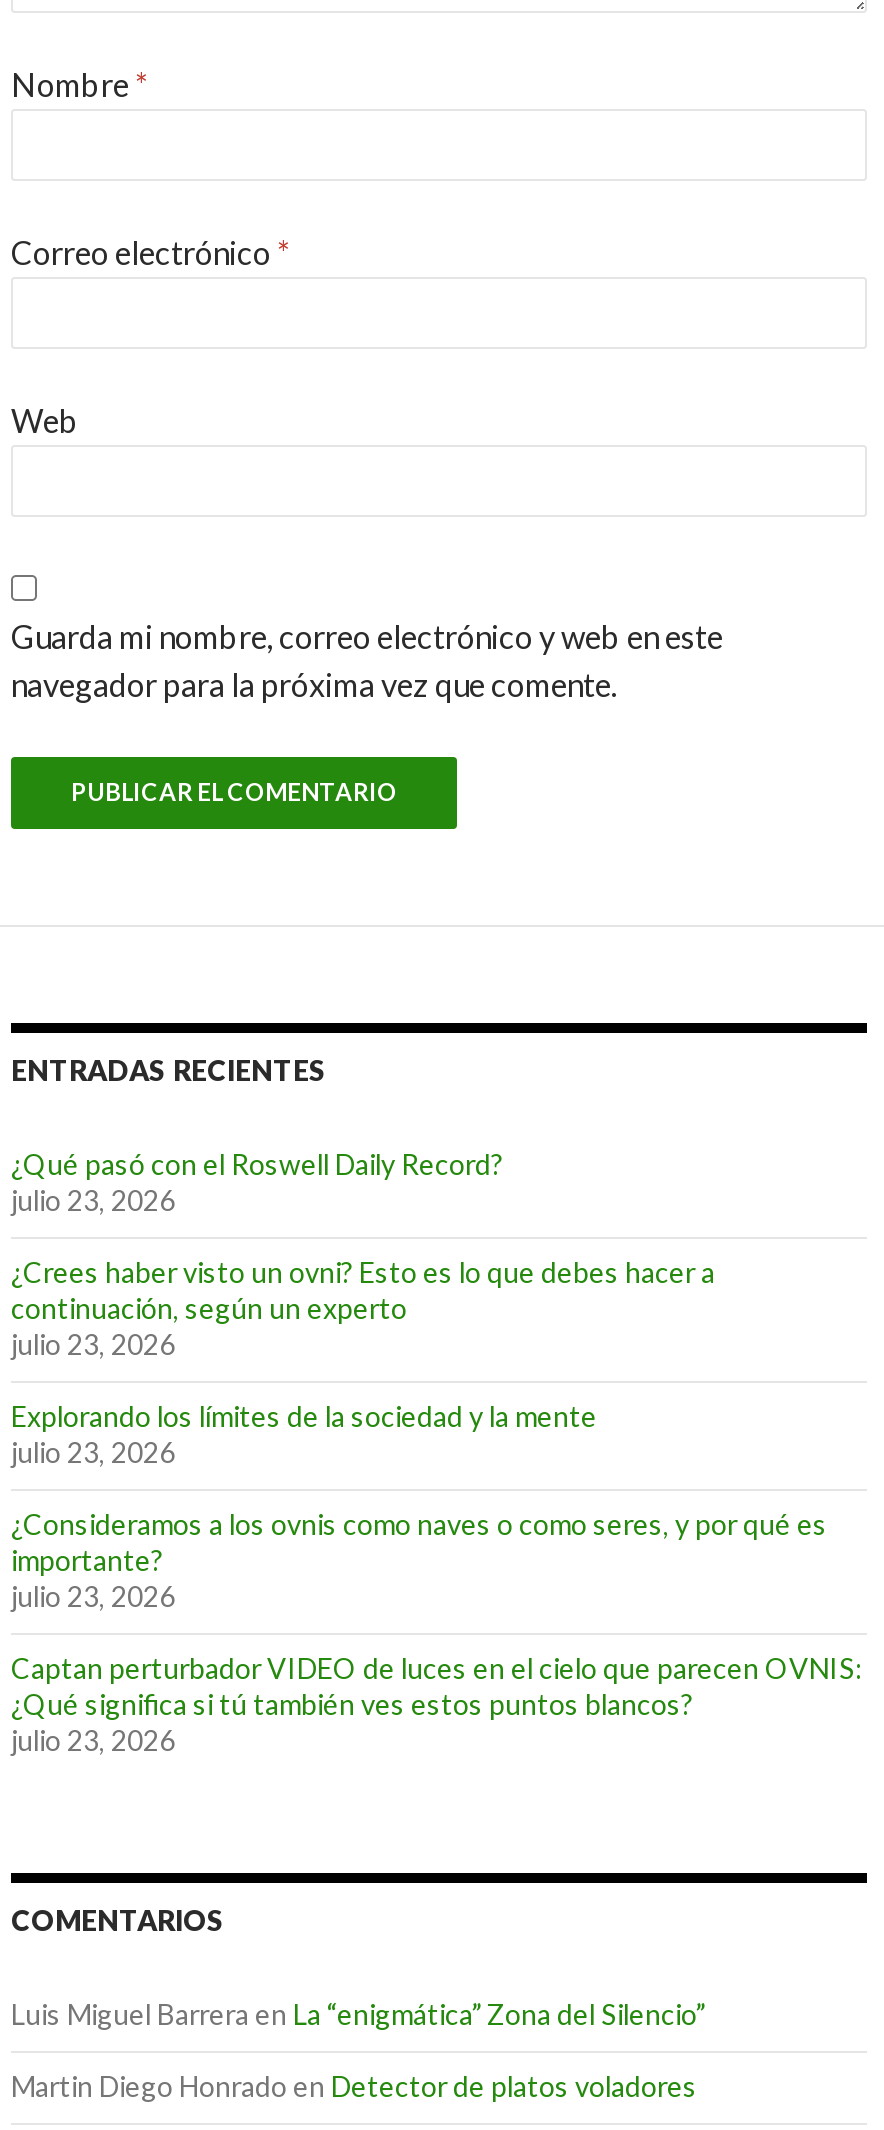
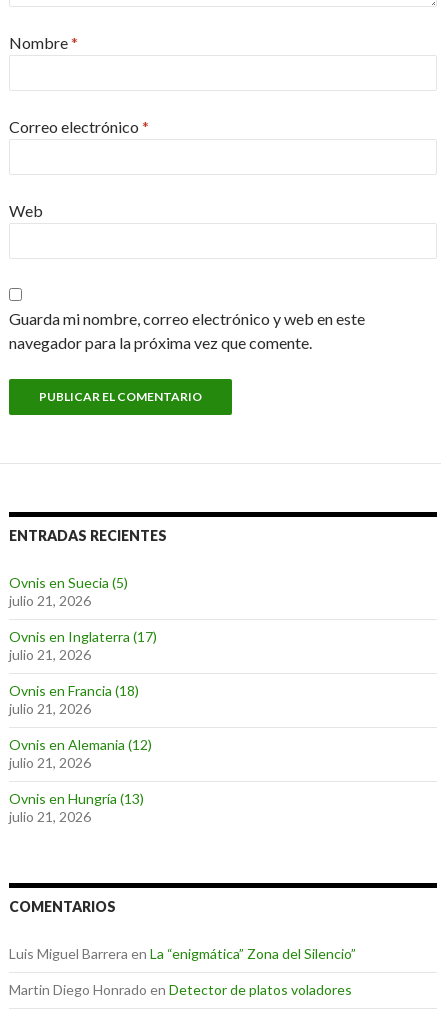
- ¿Qué pasó con el Roswell Daily Record?
- julio 23, 2026
+ Ovnis en Suecia (5)
+ julio 21, 2026

- ¿Crees haber visto un ovni? Esto es lo que debes hacer a
- continuación, según un experto
- julio 23, 2026
+ Ovnis en Inglaterra (17)
+ julio 21, 2026

- Explorando los límites de la sociedad y la mente
- julio 23, 2026
+ Ovnis en Francia (18)
+ julio 21, 2026

- ¿Consideramos a los ovnis como naves o como seres, y por qué es
- importante?
- julio 23, 2026
+ Ovnis en Alemania (12)
+ julio 21, 2026

- Captan perturbador VIDEO de luces en el cielo que parecen OVNIS:
- ¿Qué significa si tú también ves estos puntos blancos?
- julio 23, 2026
+ Ovnis en Hungría (13)
+ julio 21, 2026
